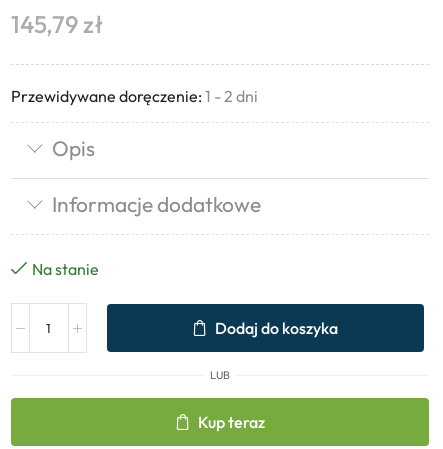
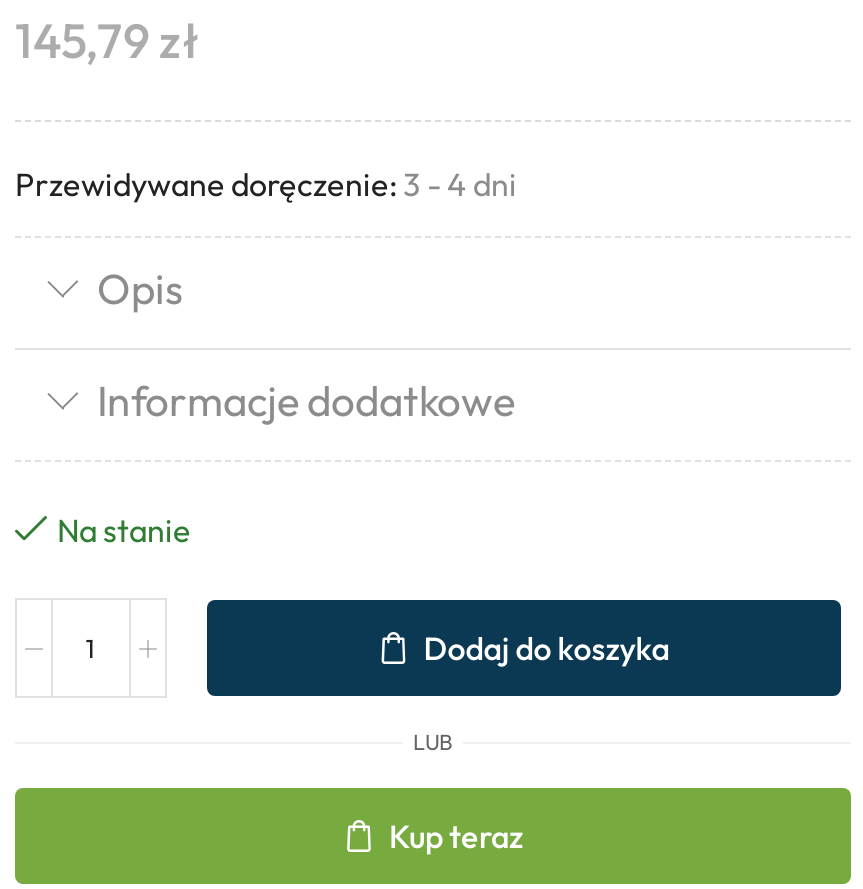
- Przewidywane doręczenie: 1 - 2 dni
+ Przewidywane doręczenie: 3 - 4 dni
